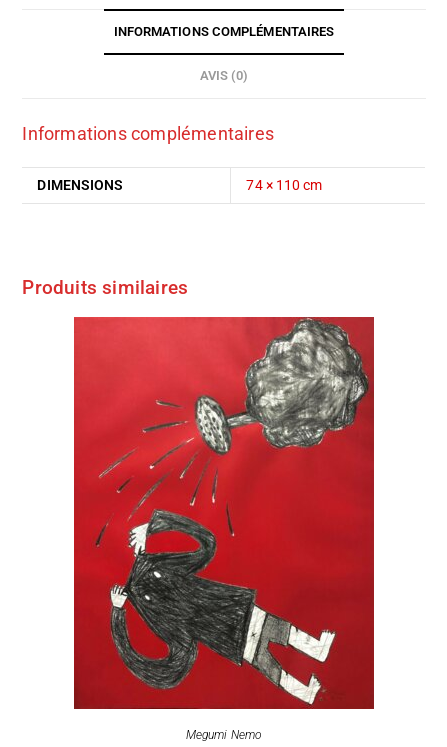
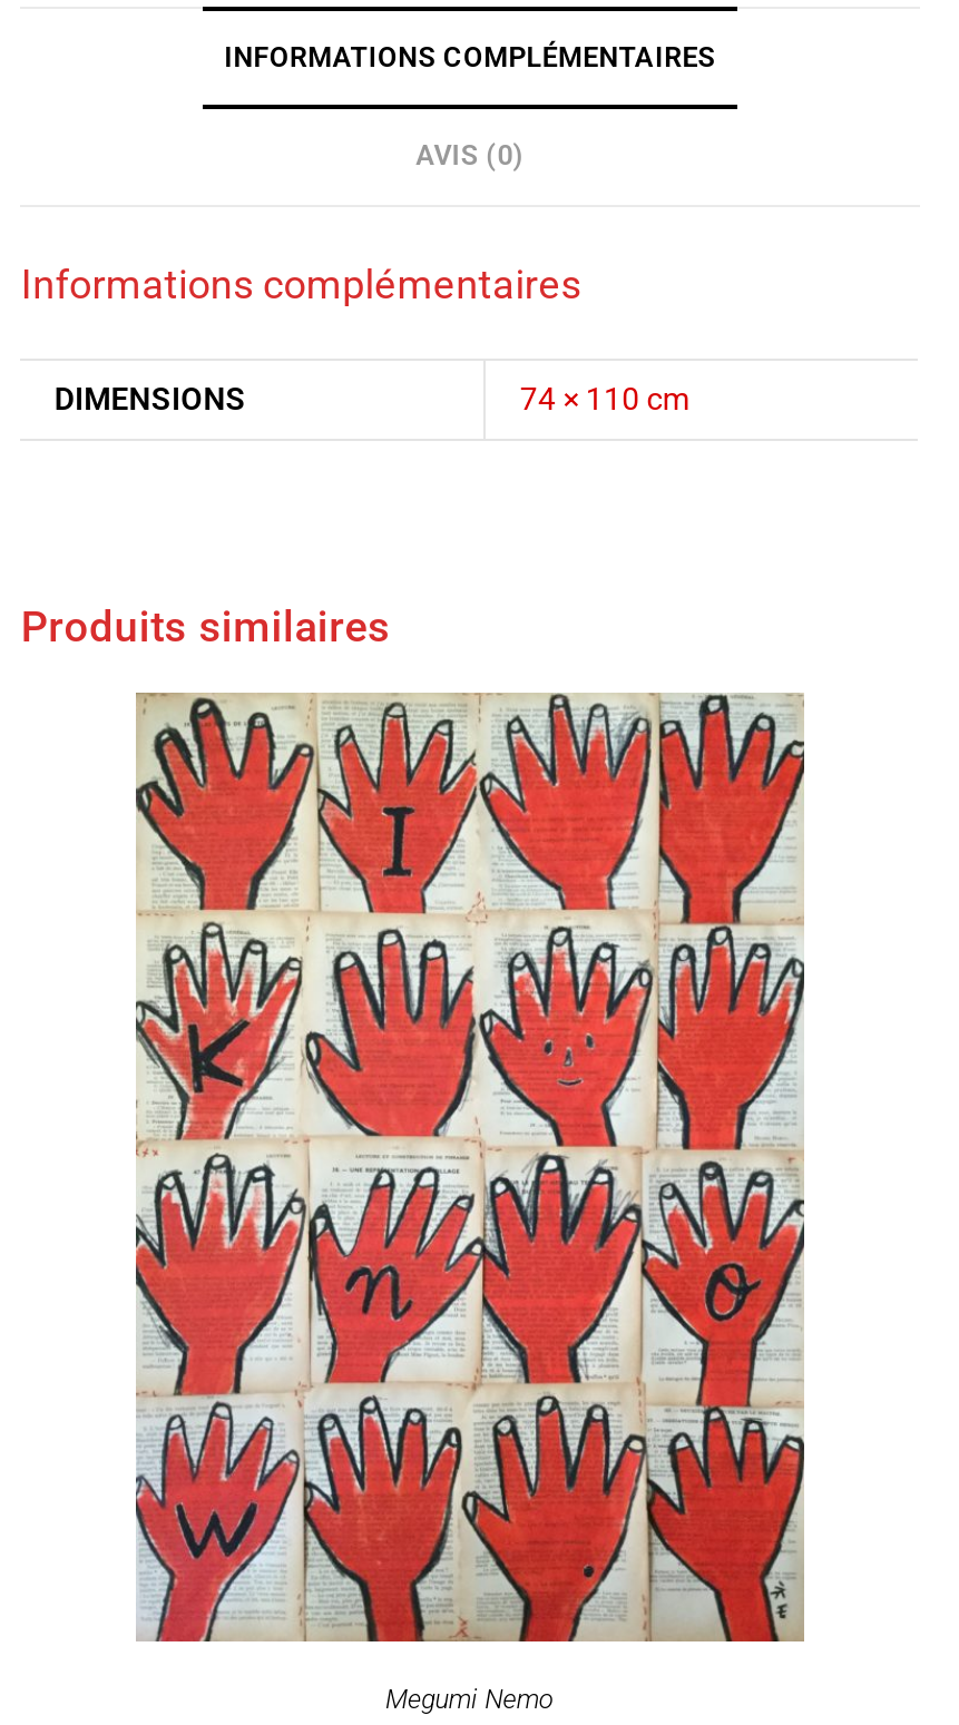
- [image]
+ [image]
